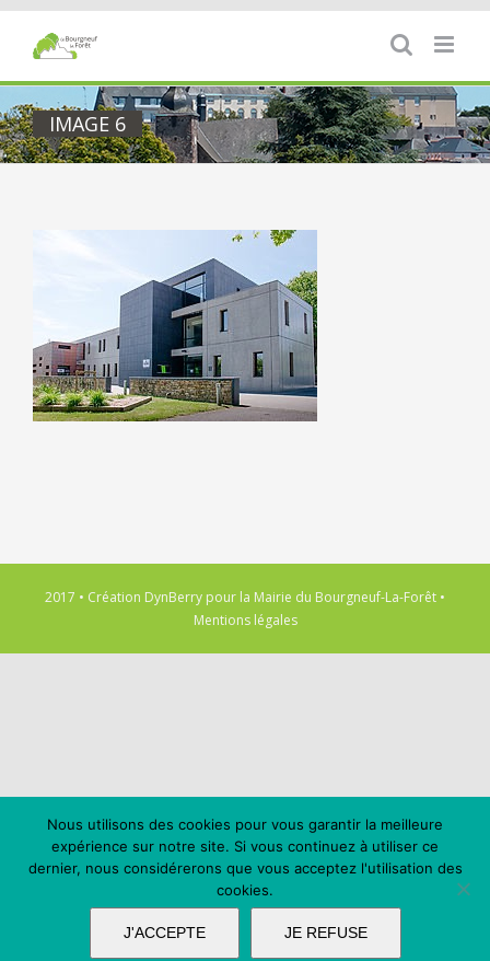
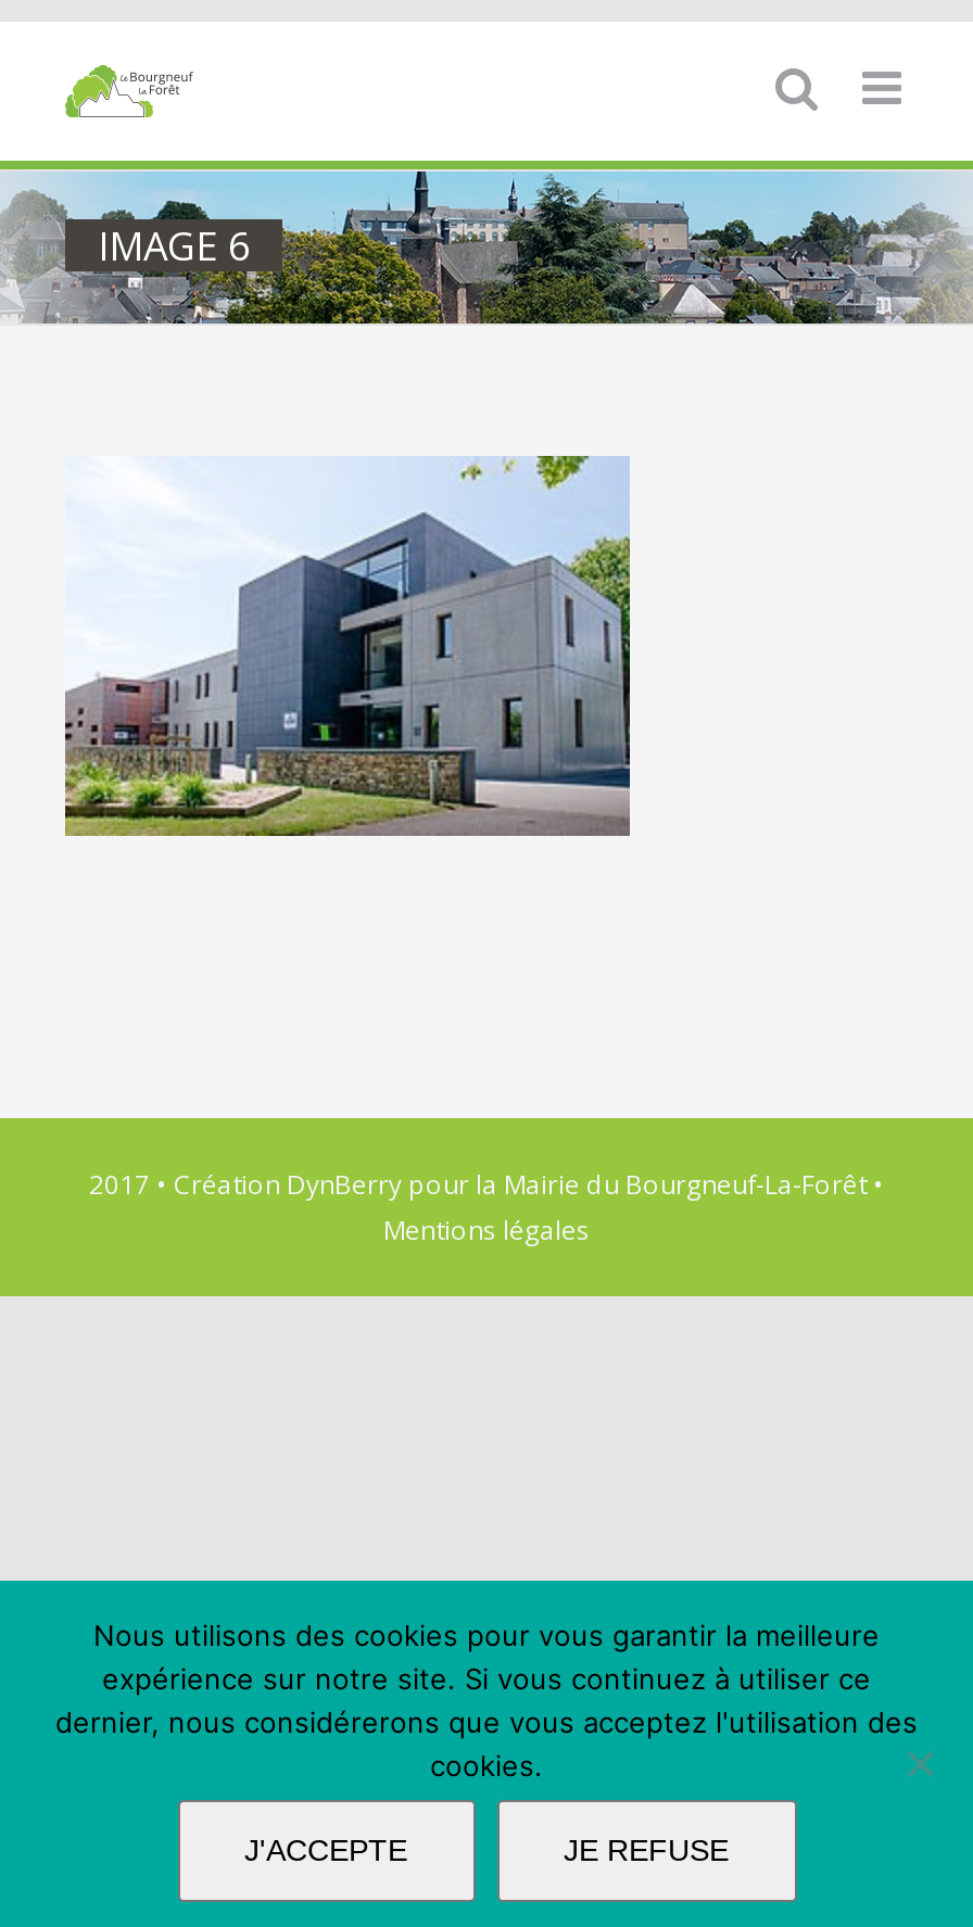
- [image]
+ [image]
